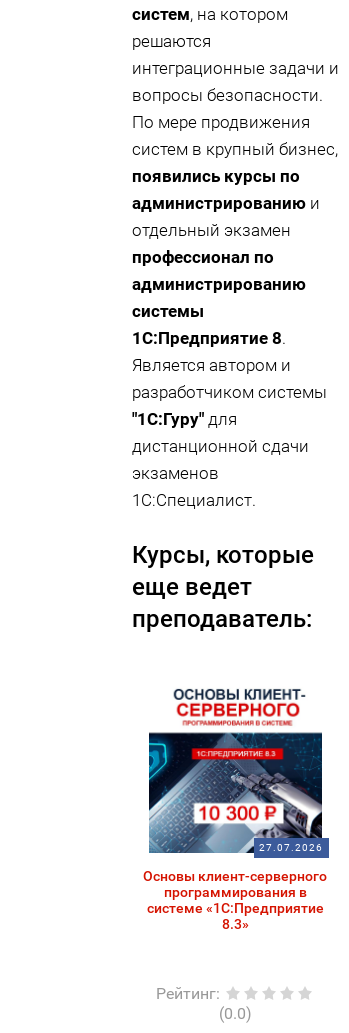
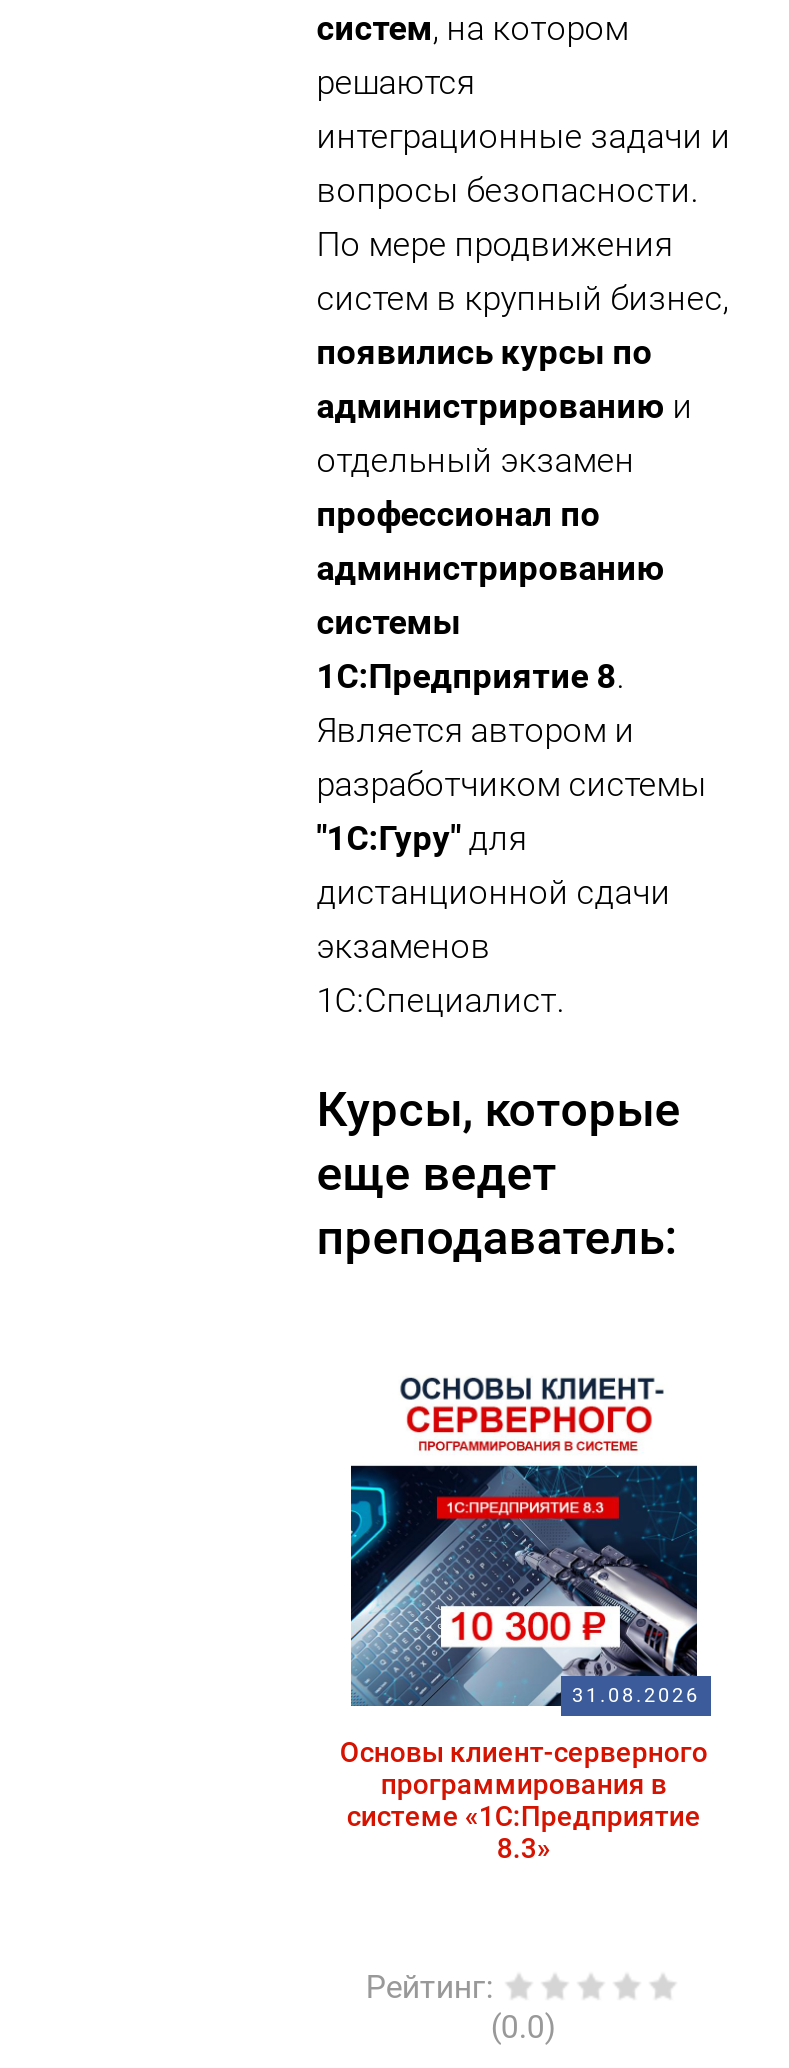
- 27.07.2026
+ 31.08.2026
